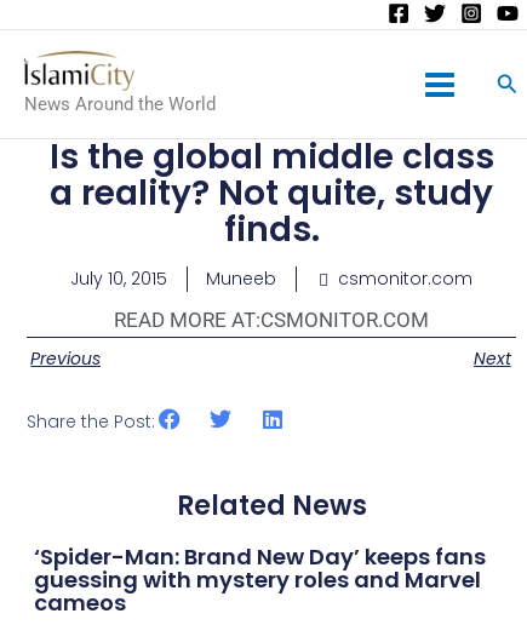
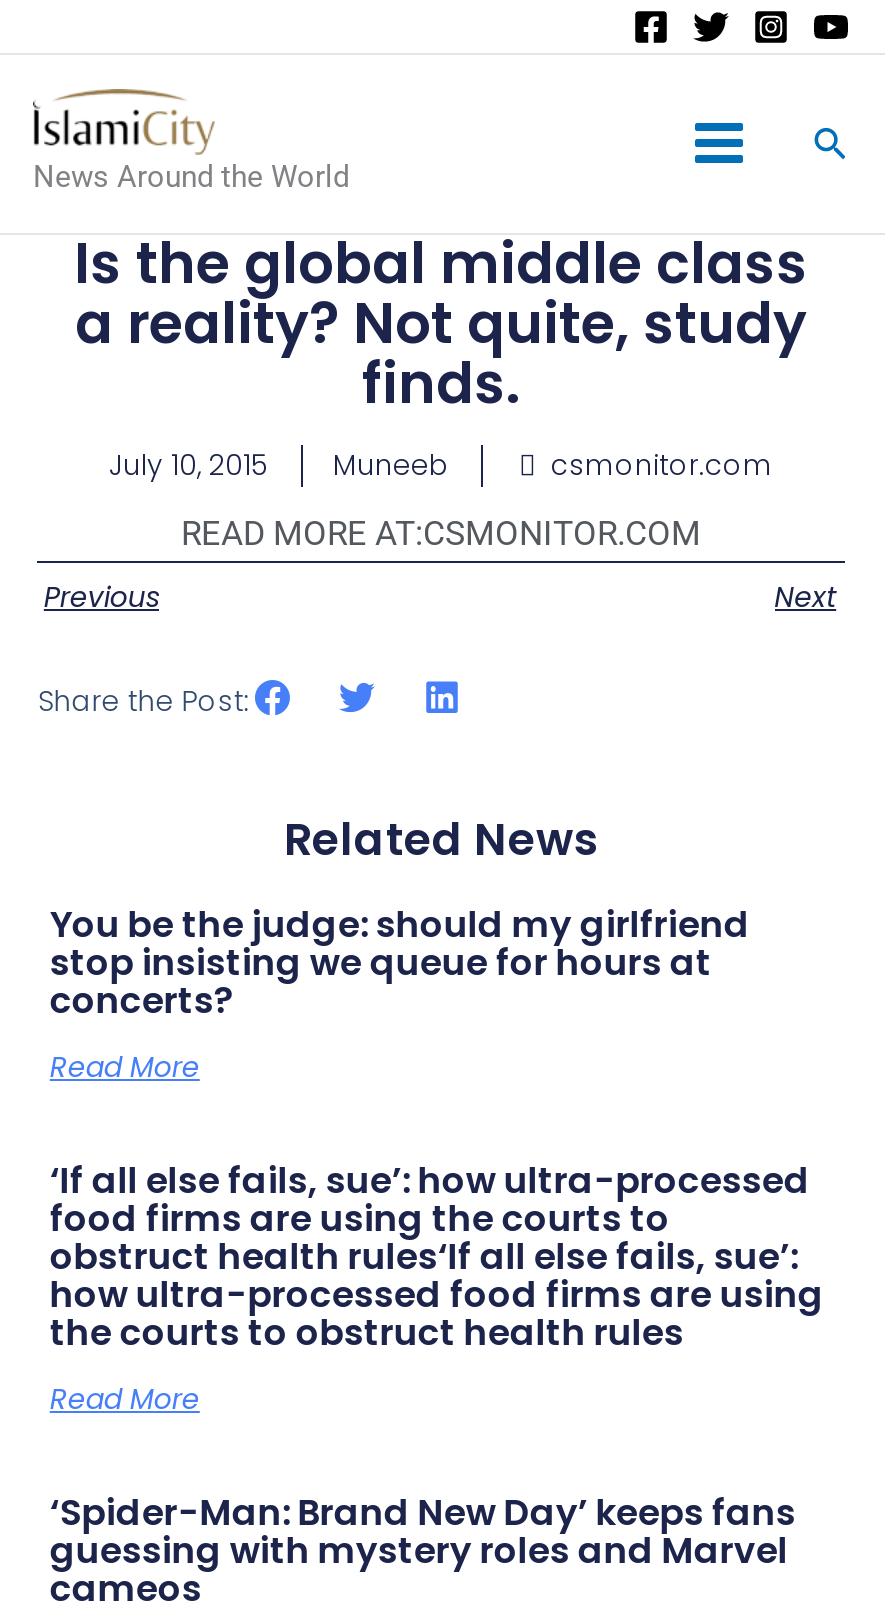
+ You be the judge: should my girlfriend
+ stop insisting we queue for hours at
+ concerts?
+ Read More
+ ‘If all else fails, sue’: how ultra-processed
+ food firms are using the courts to
+ obstruct health rules‘If all else fails, sue’:
+ how ultra-processed food firms are using
+ the courts to obstruct health rules
+ Read More
